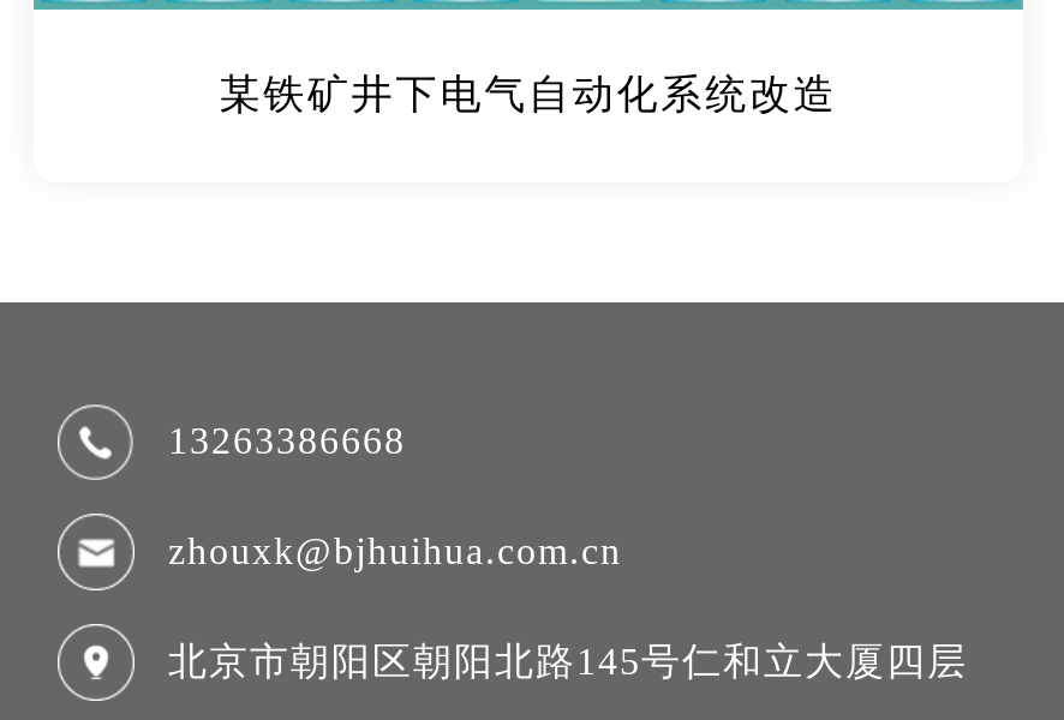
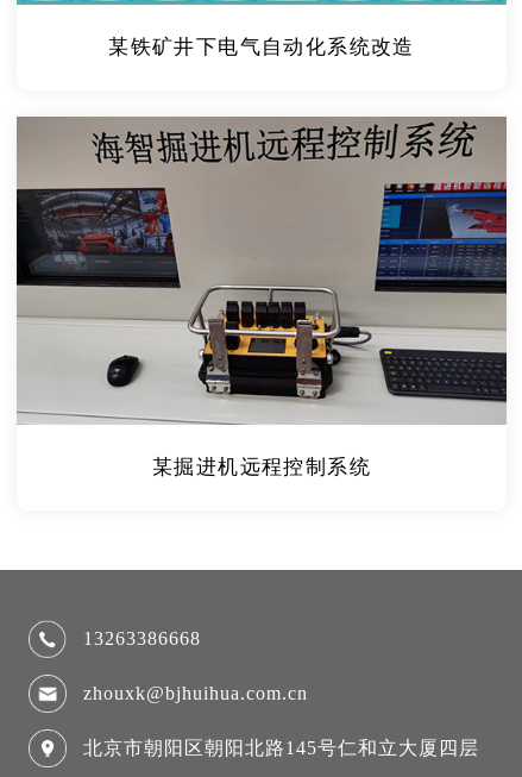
+ [image]
+ 某掘进机远程控制系统
